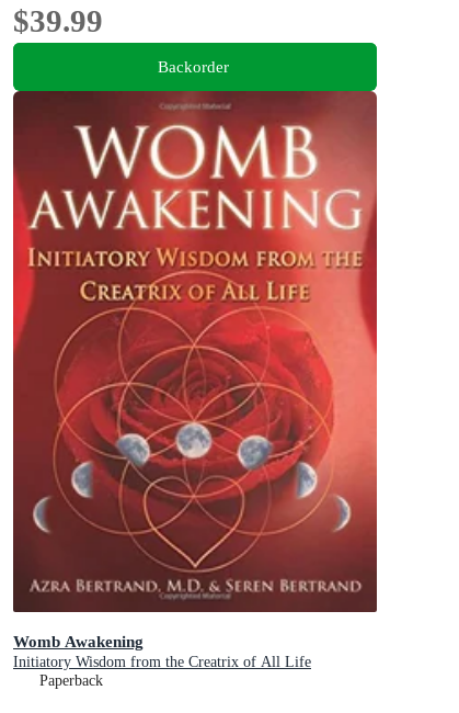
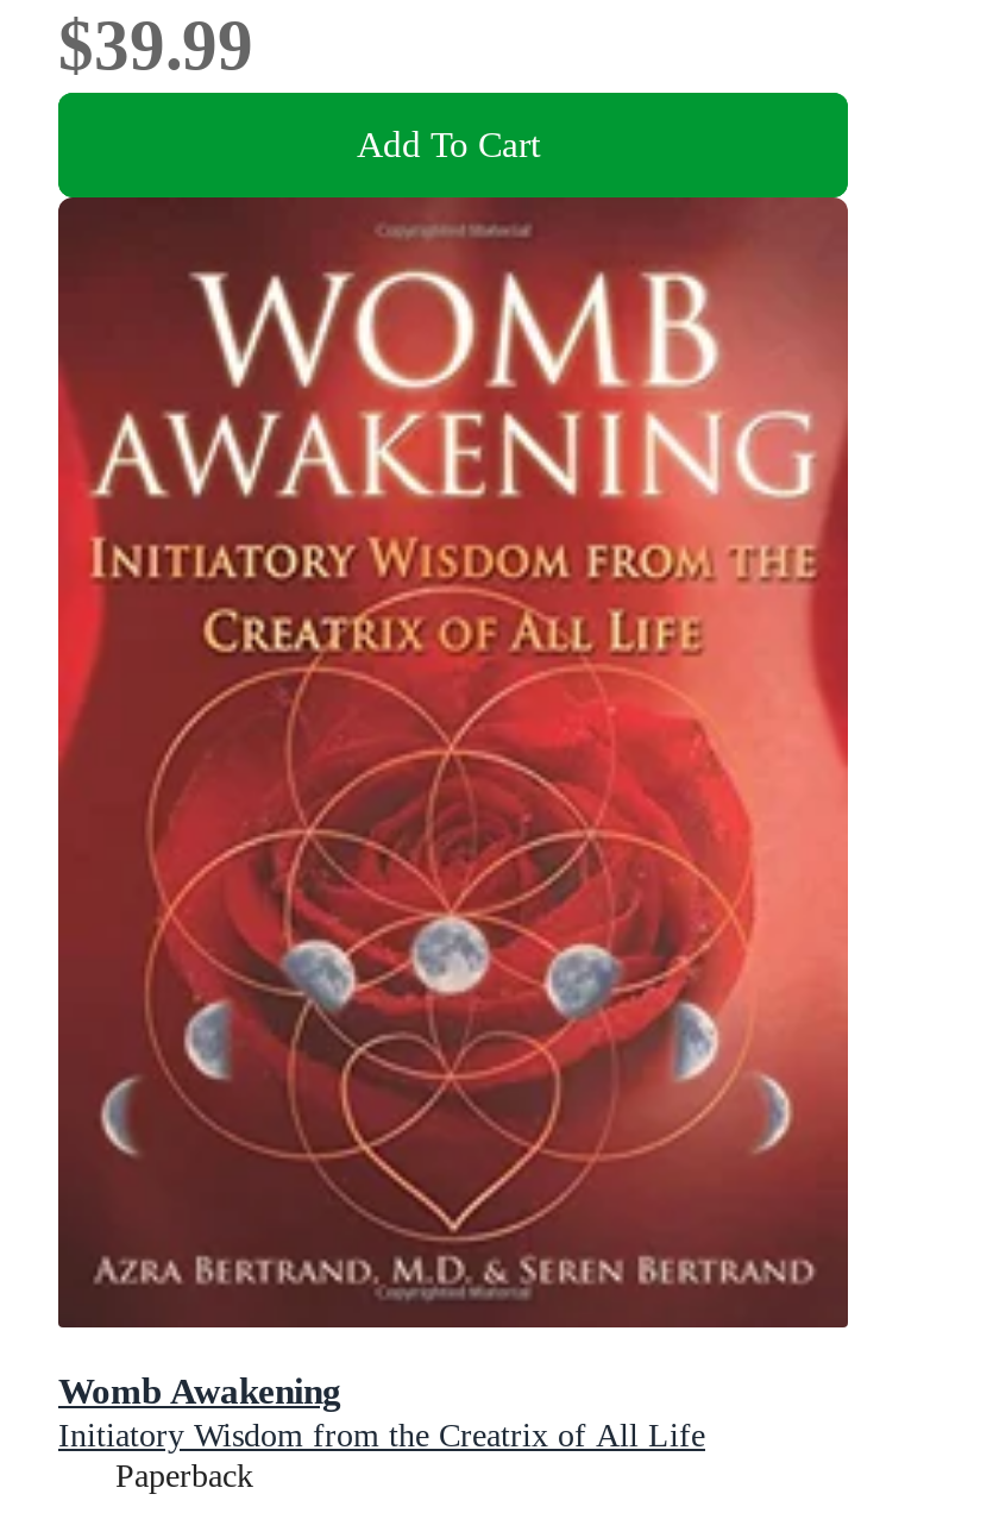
- Backorder
+ Add To Cart
